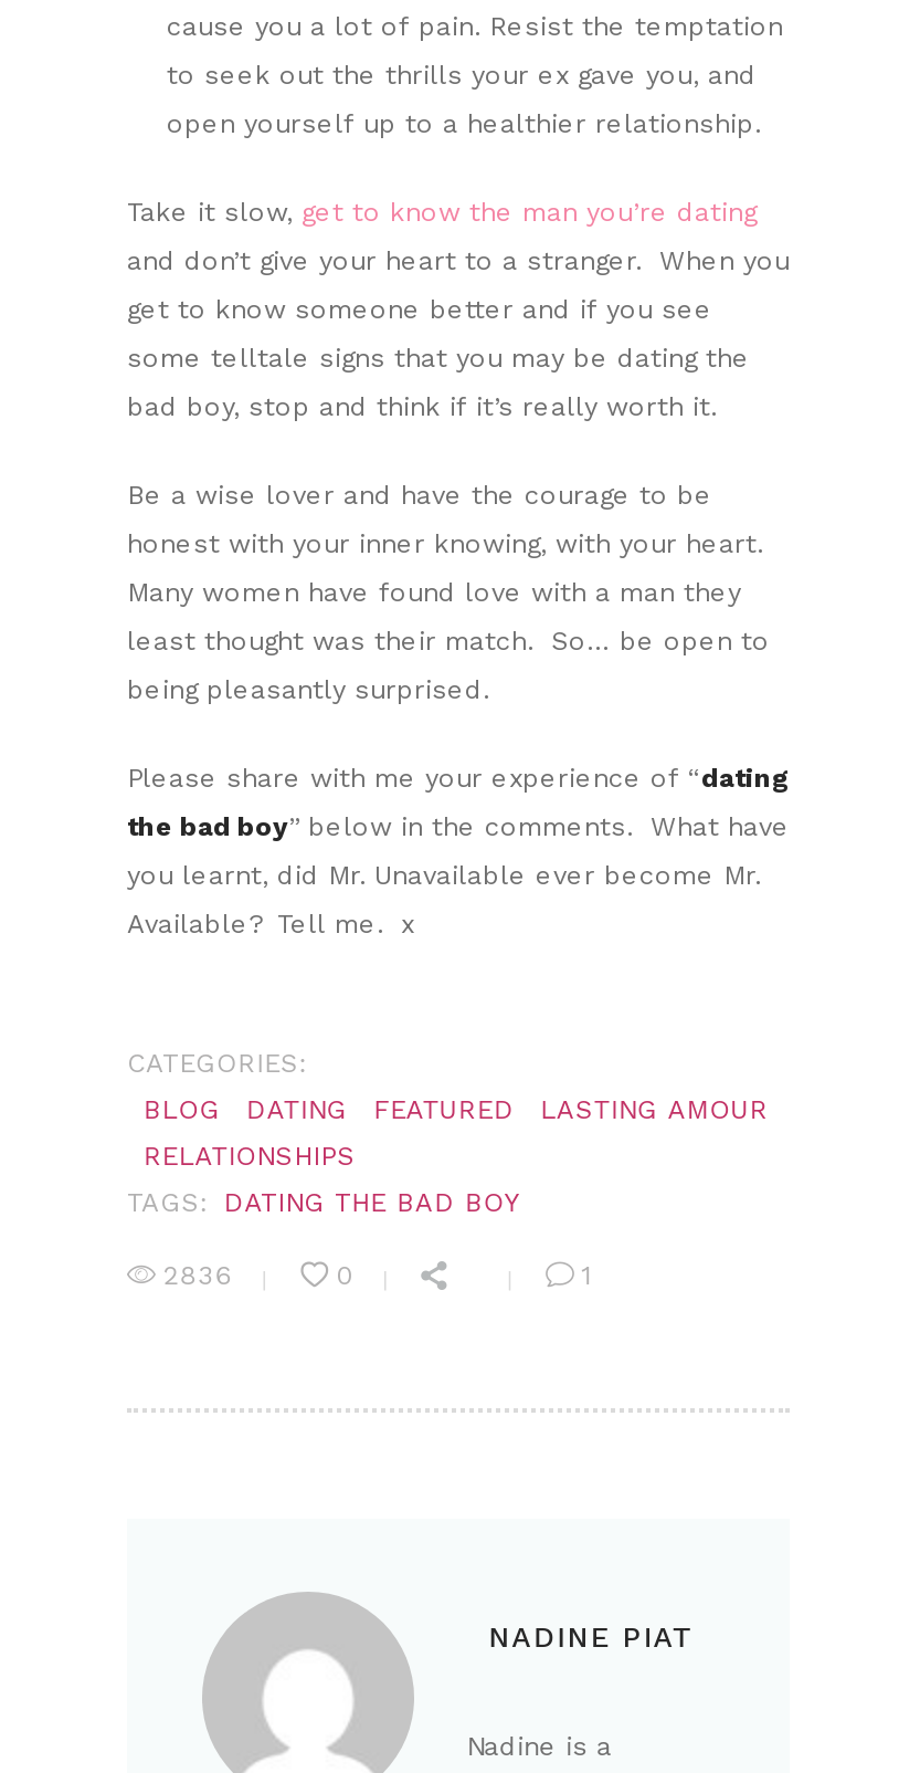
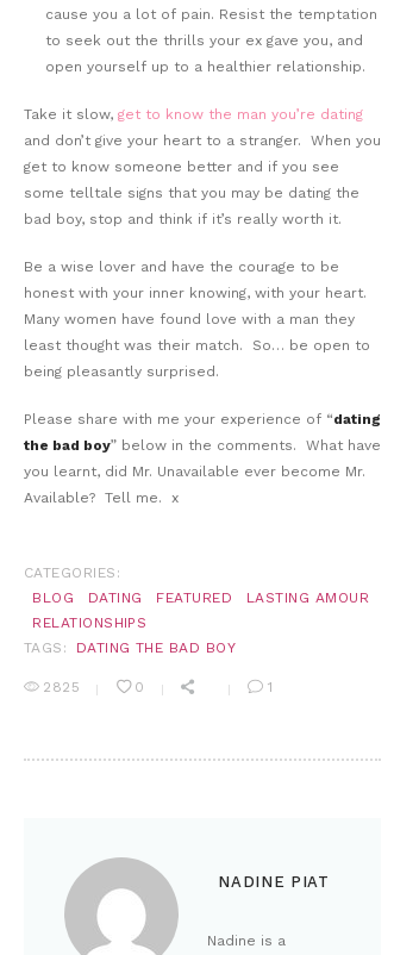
- 2836
+ 2825
